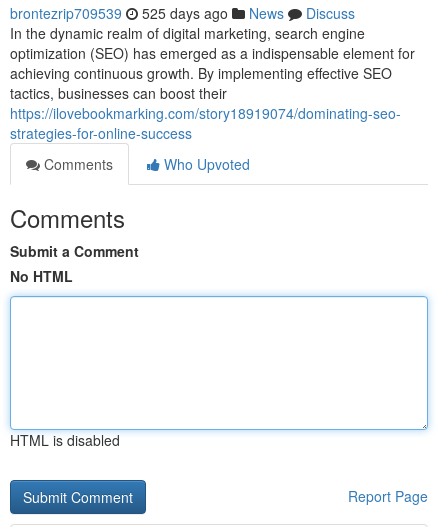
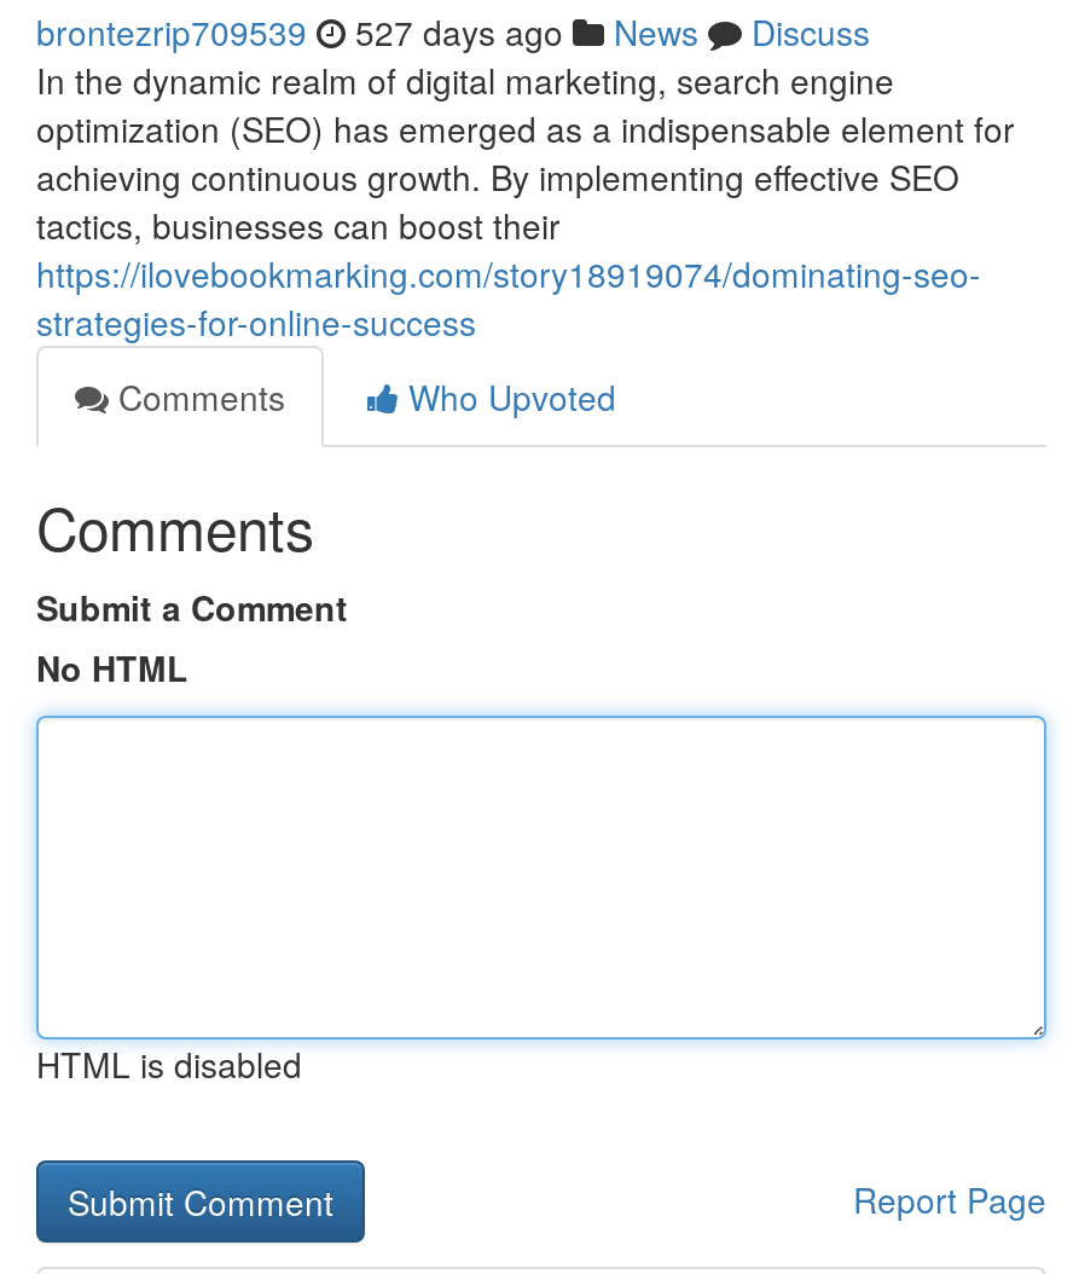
- brontezrip709539 525 days ago News Discuss
+ brontezrip709539 527 days ago News Discuss
